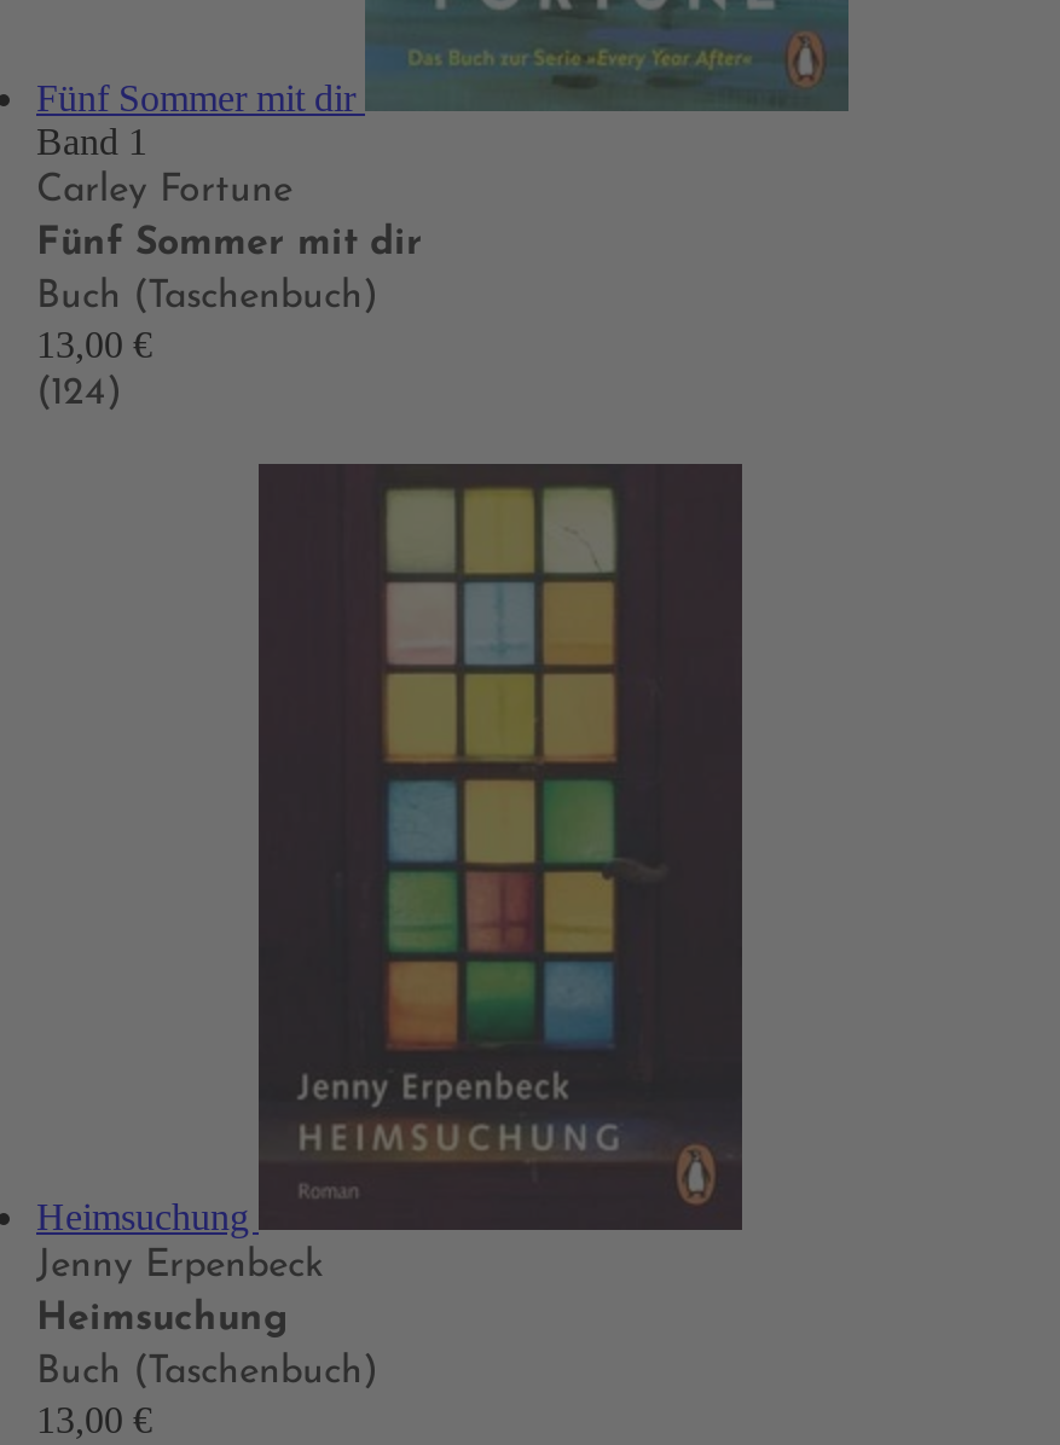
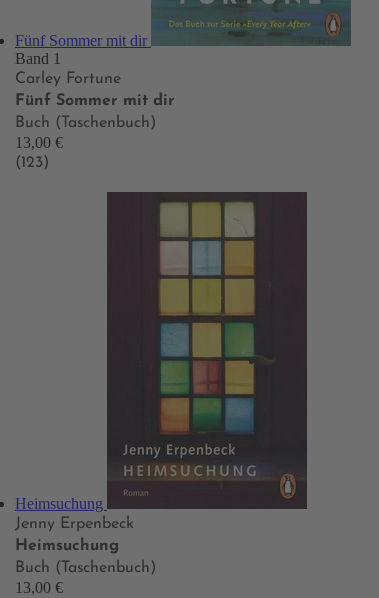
- (124)
+ (123)
